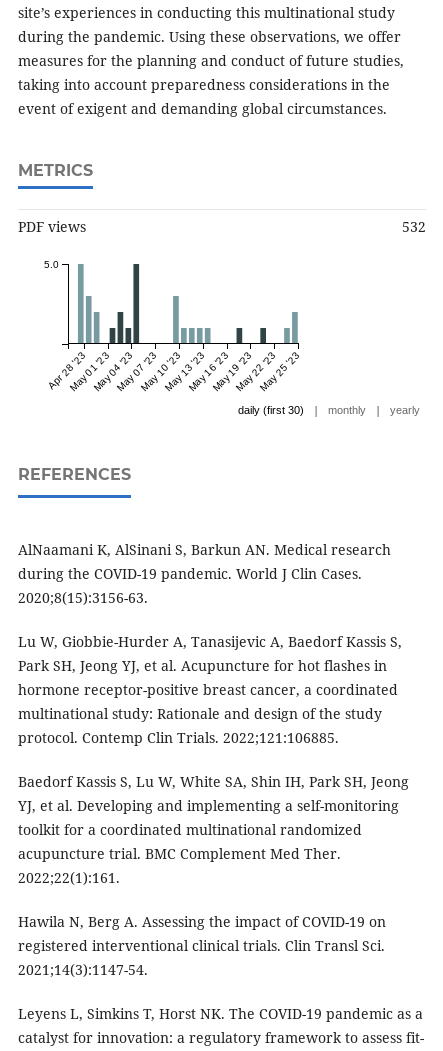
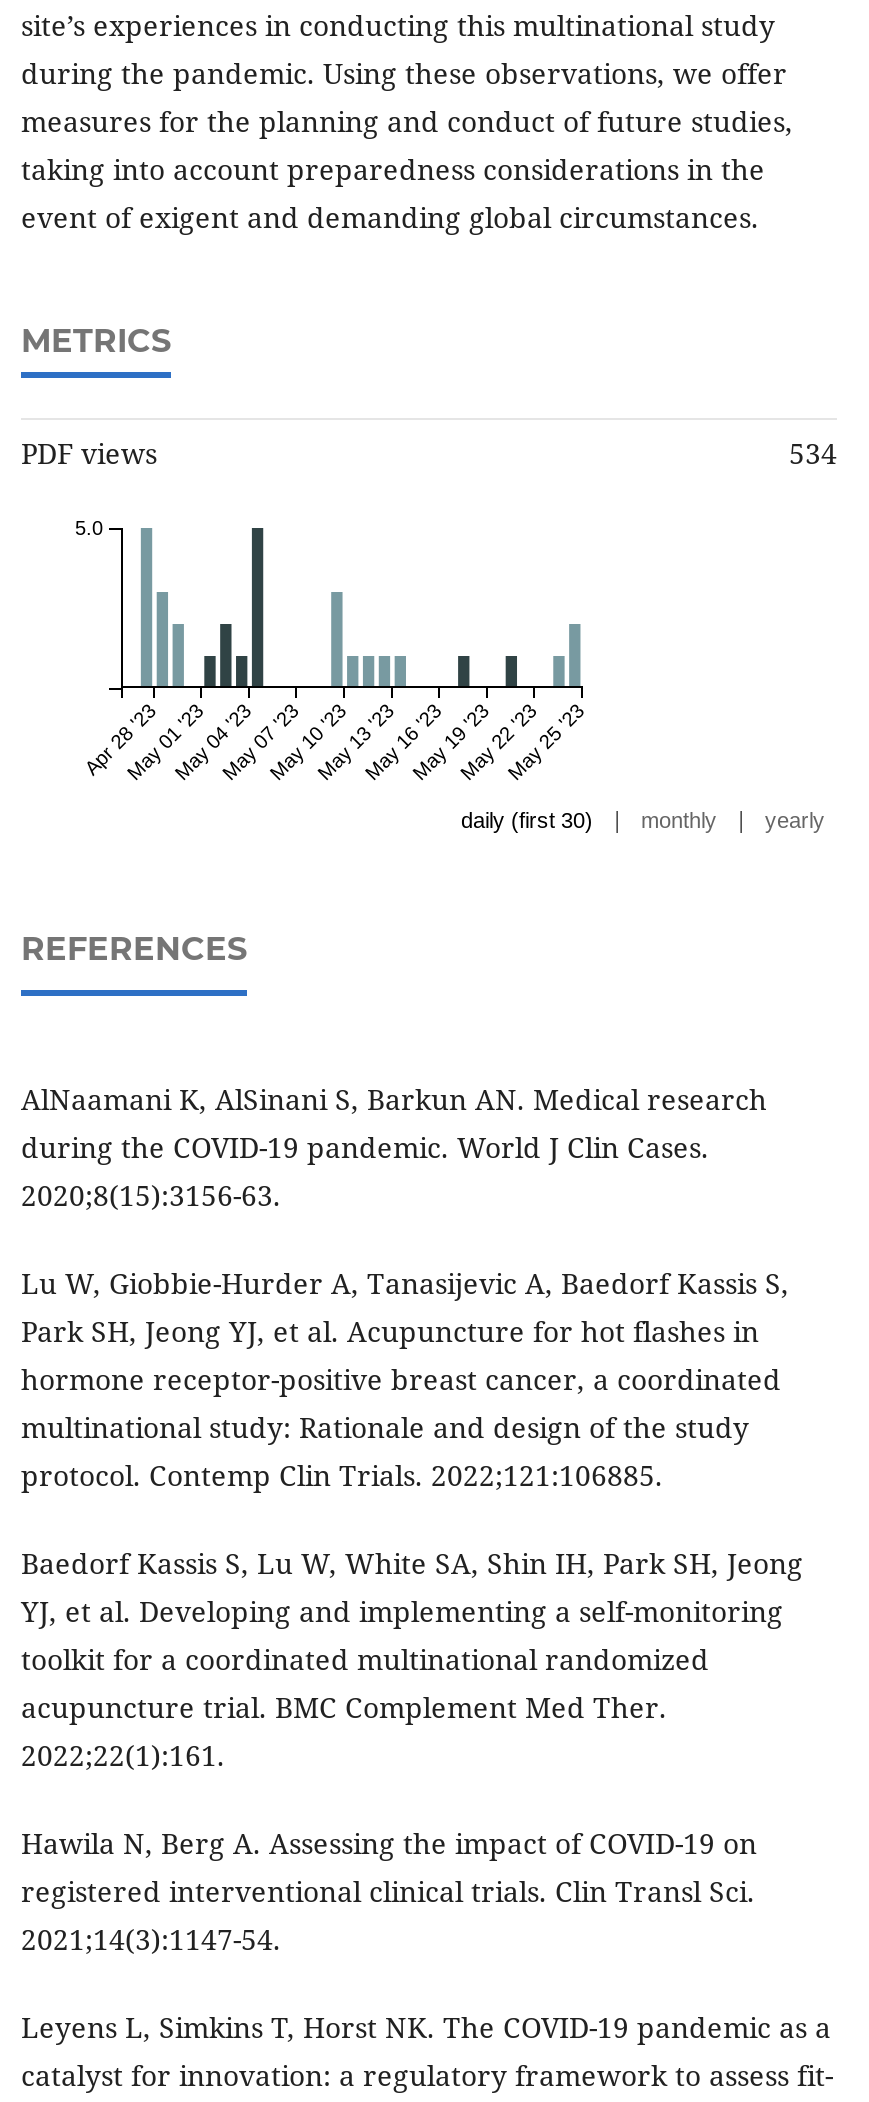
- 532
+ 534
